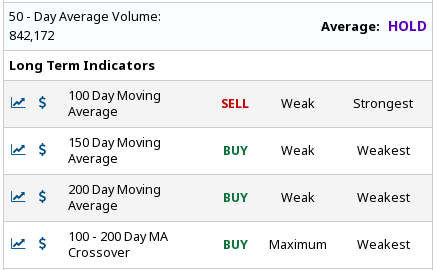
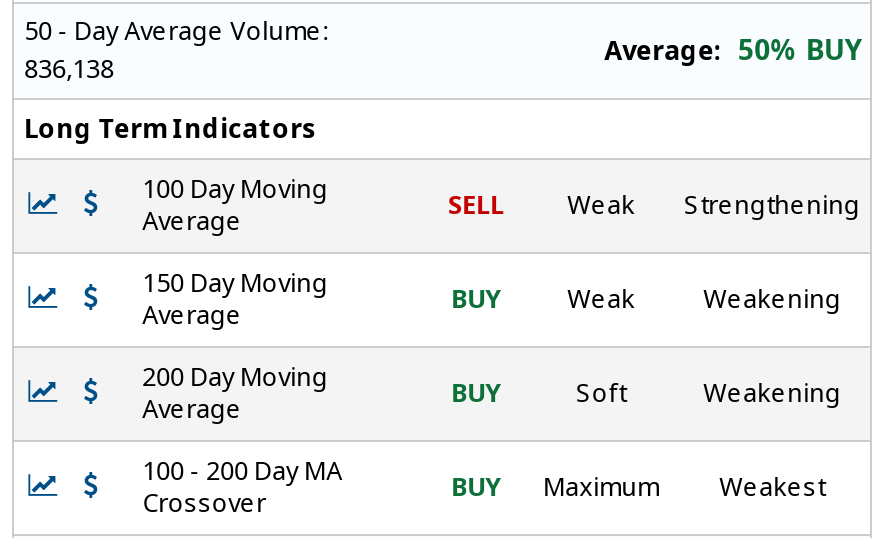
- Average: HOLD
+ Average: 50% BUY

- 842,172
+ 836,138

- Strongest
+ Strengthening

- Weakest
+ Weakening

- Weak
- Weakest
+ Soft
+ Weakening
